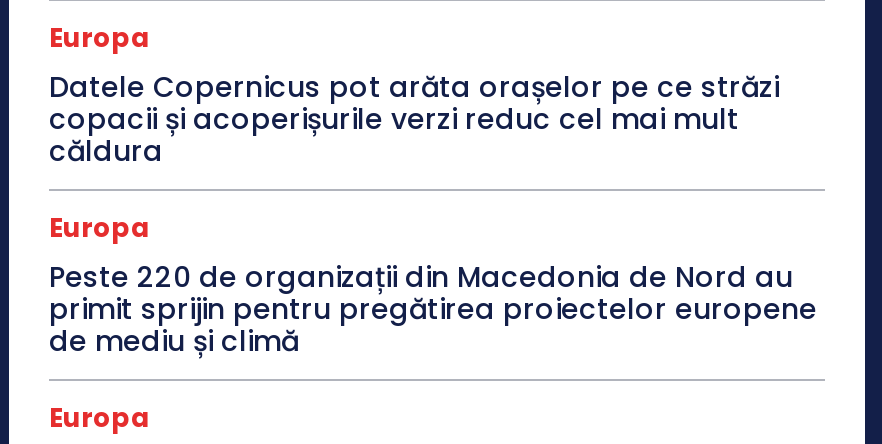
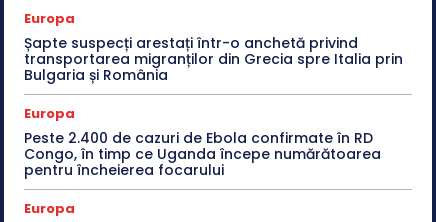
- Datele Copernicus pot arăta orașelor pe ce străzi
- copacii și acoperișurile verzi reduc cel mai mult
- căldura
+ Șapte suspecți arestați într-o anchetă privind
+ transportarea migranților din Grecia spre Italia prin
+ Bulgaria și România

- Peste 220 de organizații din Macedonia de Nord au
- primit sprijin pentru pregătirea proiectelor europene
- de mediu și climă
+ Peste 2.400 de cazuri de Ebola confirmate în RD
+ Congo, în timp ce Uganda începe numărătoarea
+ pentru încheierea focarului
